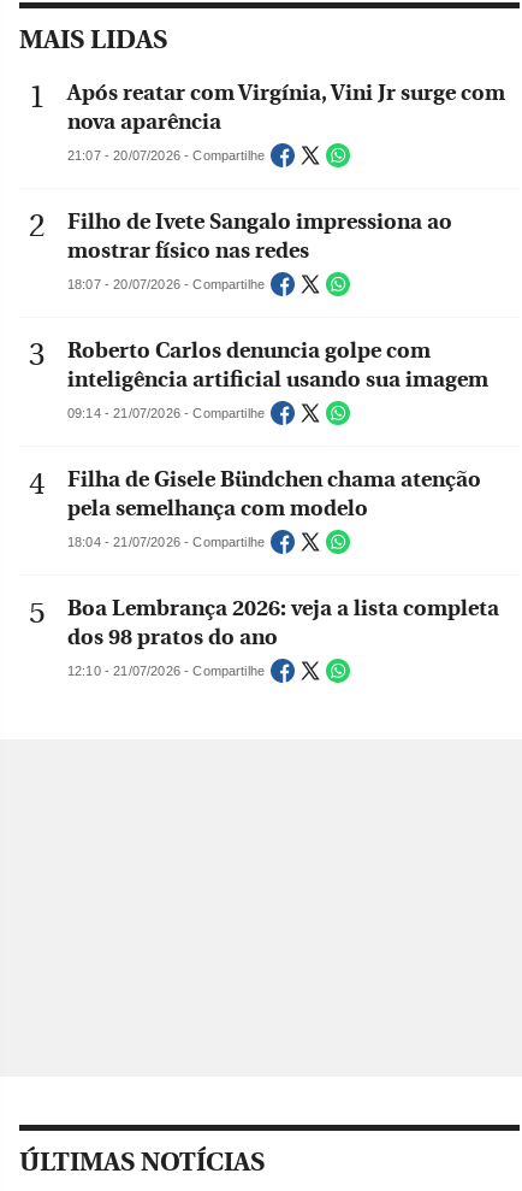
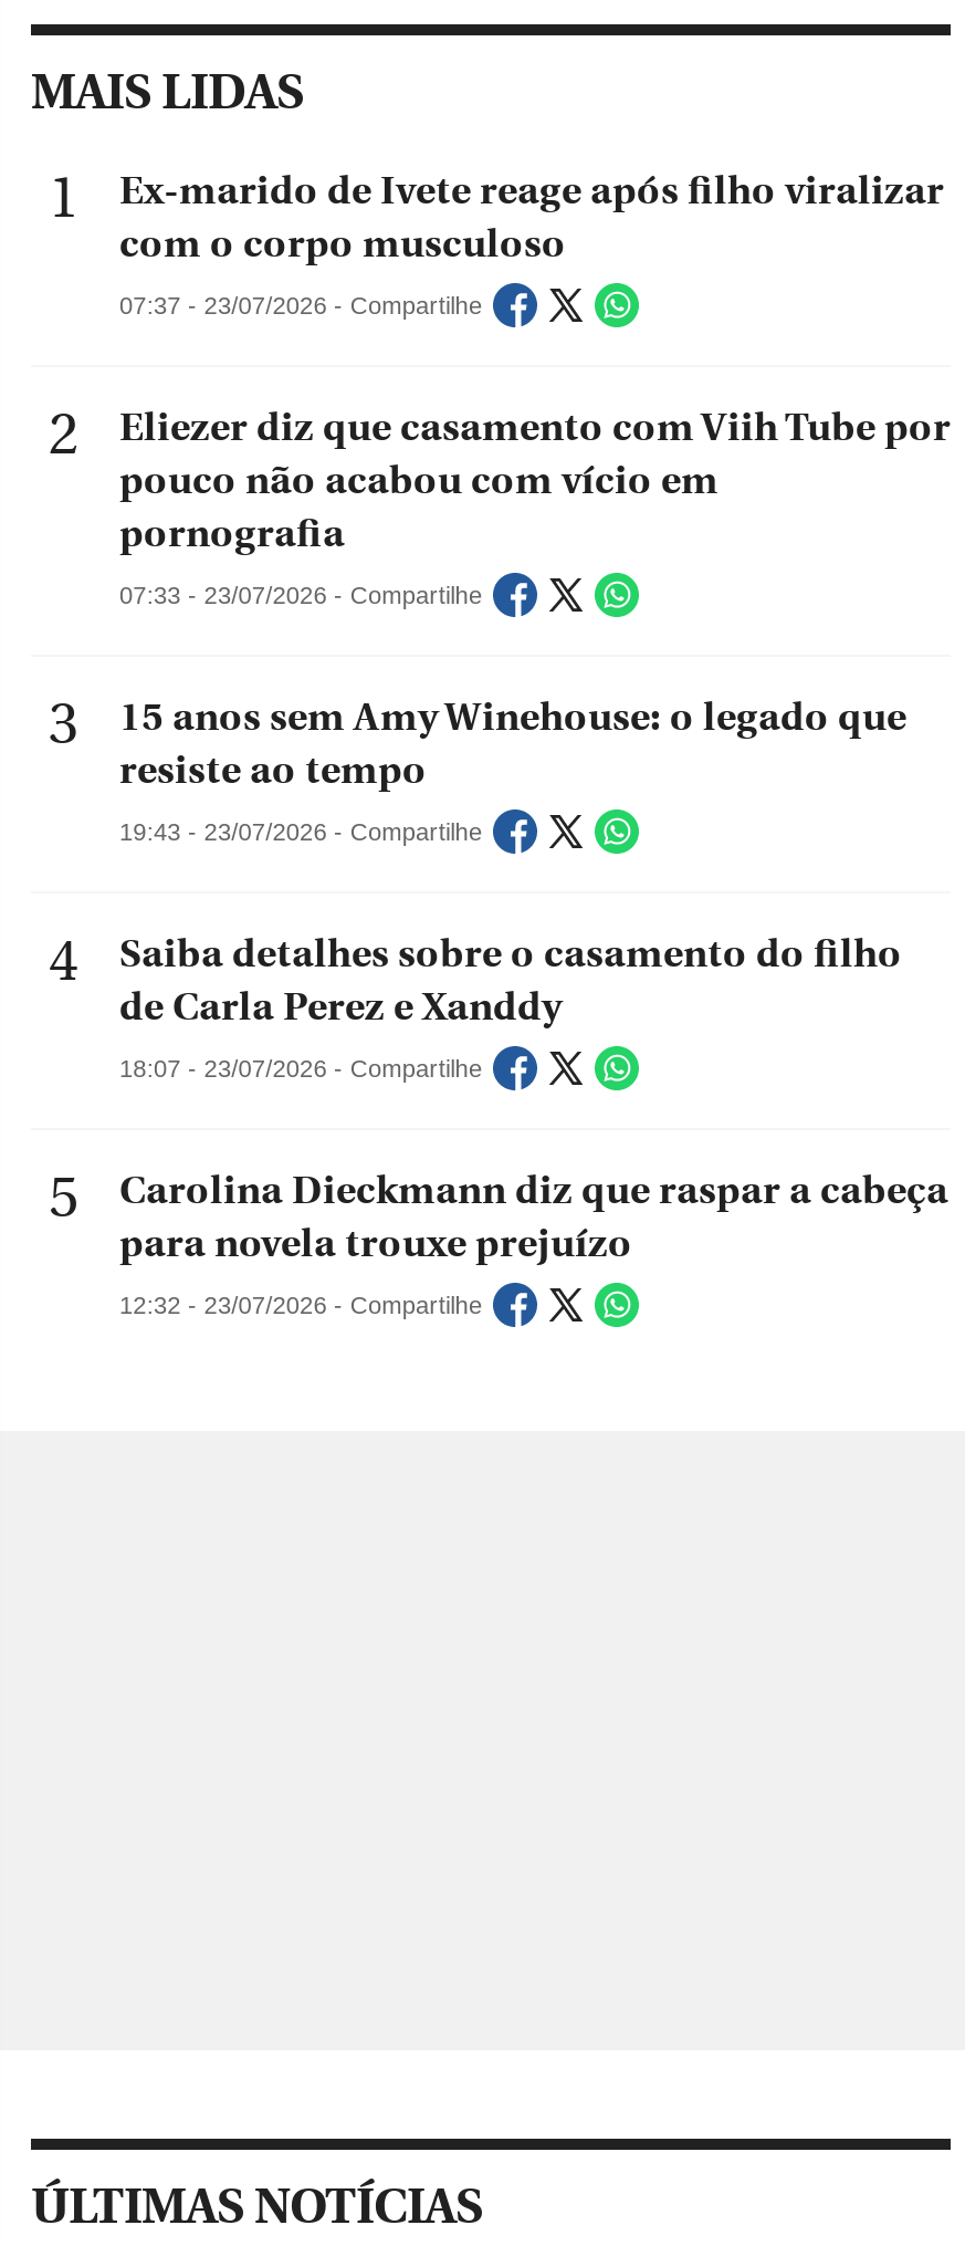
- Após reatar com Virgínia, Vini Jr surge com
- nova aparência
+ Ex-marido de Ivete reage após filho viralizar
+ com o corpo musculoso

- 21:07 - 20/07/2026 - Compartilhe
+ 07:37 - 23/07/2026 - Compartilhe

- Filho de Ivete Sangalo impressiona ao
- mostrar físico nas redes
+ Eliezer diz que casamento com Viih Tube por
+ pouco não acabou com vício em
+ pornografia

- 18:07 - 20/07/2026 - Compartilhe
+ 07:33 - 23/07/2026 - Compartilhe

- Roberto Carlos denuncia golpe com
- inteligência artificial usando sua imagem
+ 15 anos sem Amy Winehouse: o legado que
+ resiste ao tempo

- 09:14 - 21/07/2026 - Compartilhe
+ 19:43 - 23/07/2026 - Compartilhe

- Filha de Gisele Bündchen chama atenção
- pela semelhança com modelo
+ Saiba detalhes sobre o casamento do filho
+ de Carla Perez e Xanddy

- 18:04 - 21/07/2026 - Compartilhe
+ 18:07 - 23/07/2026 - Compartilhe

- Boa Lembrança 2026: veja a lista completa
- dos 98 pratos do ano
+ Carolina Dieckmann diz que raspar a cabeça
+ para novela trouxe prejuízo

- 12:10 - 21/07/2026 - Compartilhe
+ 12:32 - 23/07/2026 - Compartilhe
